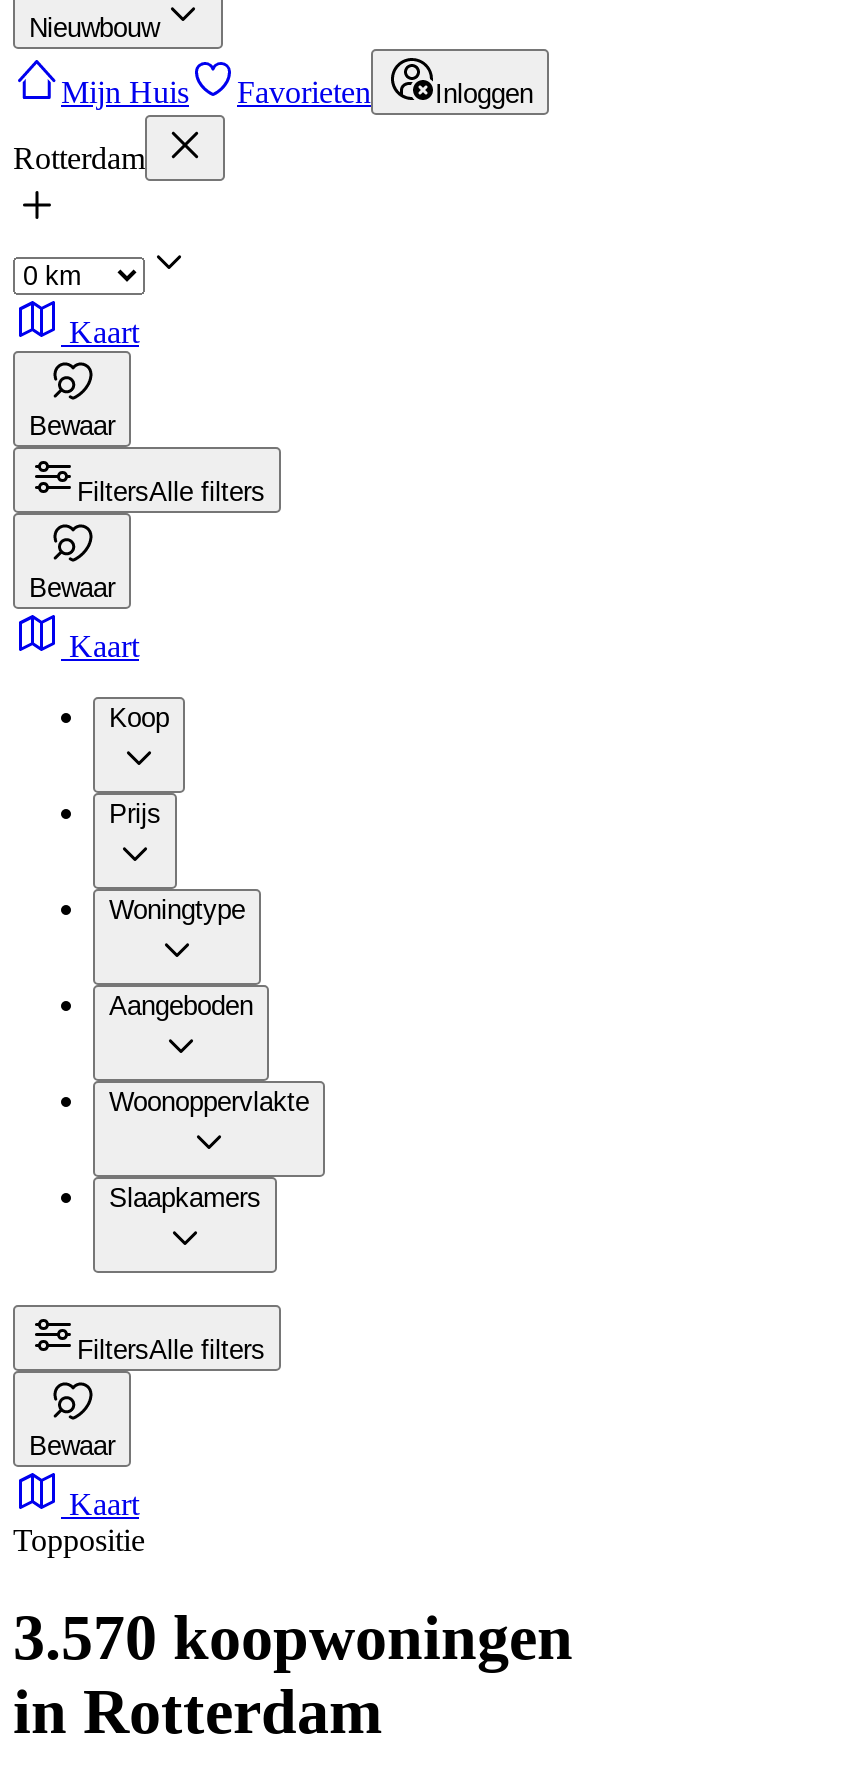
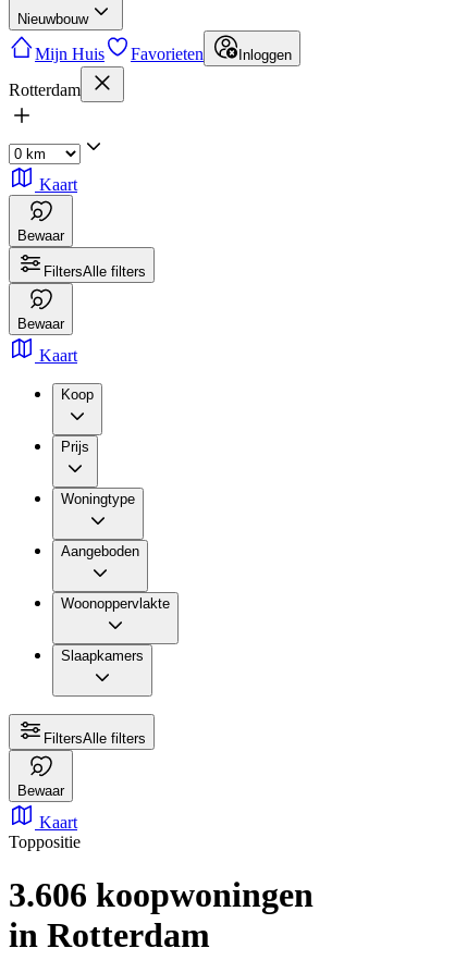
- 3.570 koopwoningen
+ 3.606 koopwoningen
